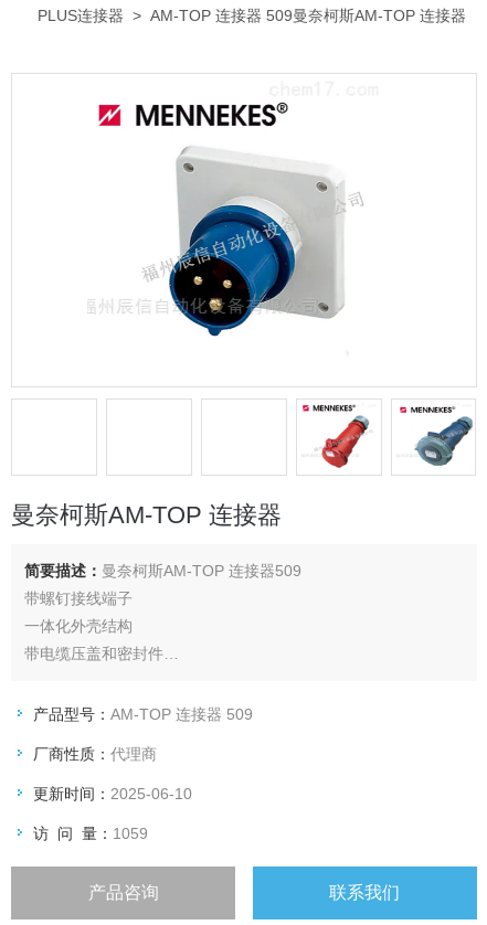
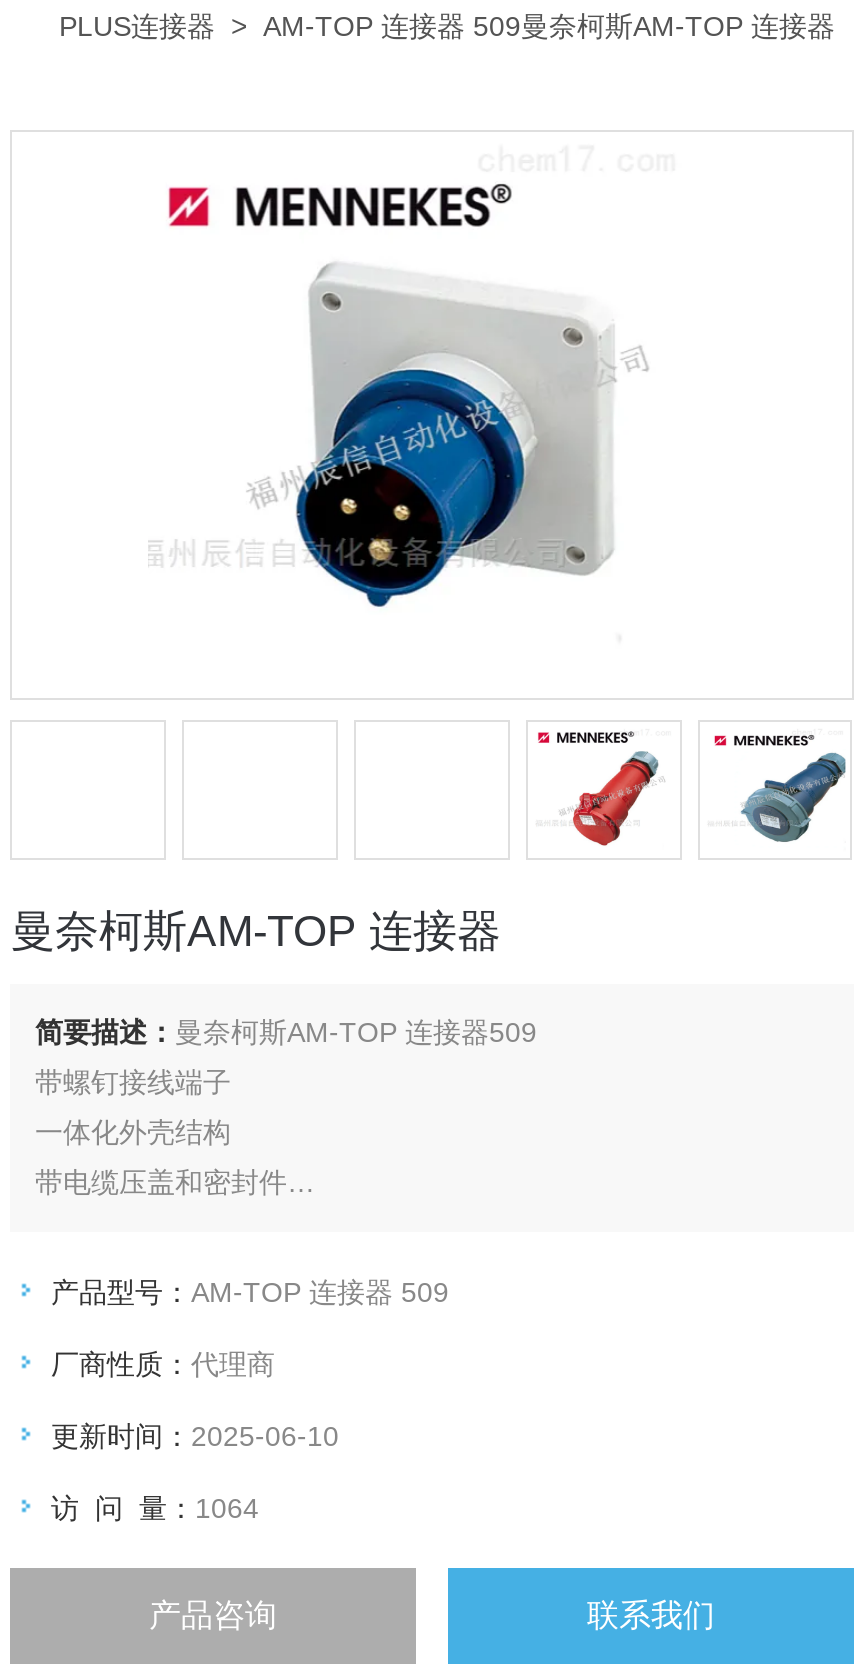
- 访 问 量：1059
+ 访 问 量：1064
